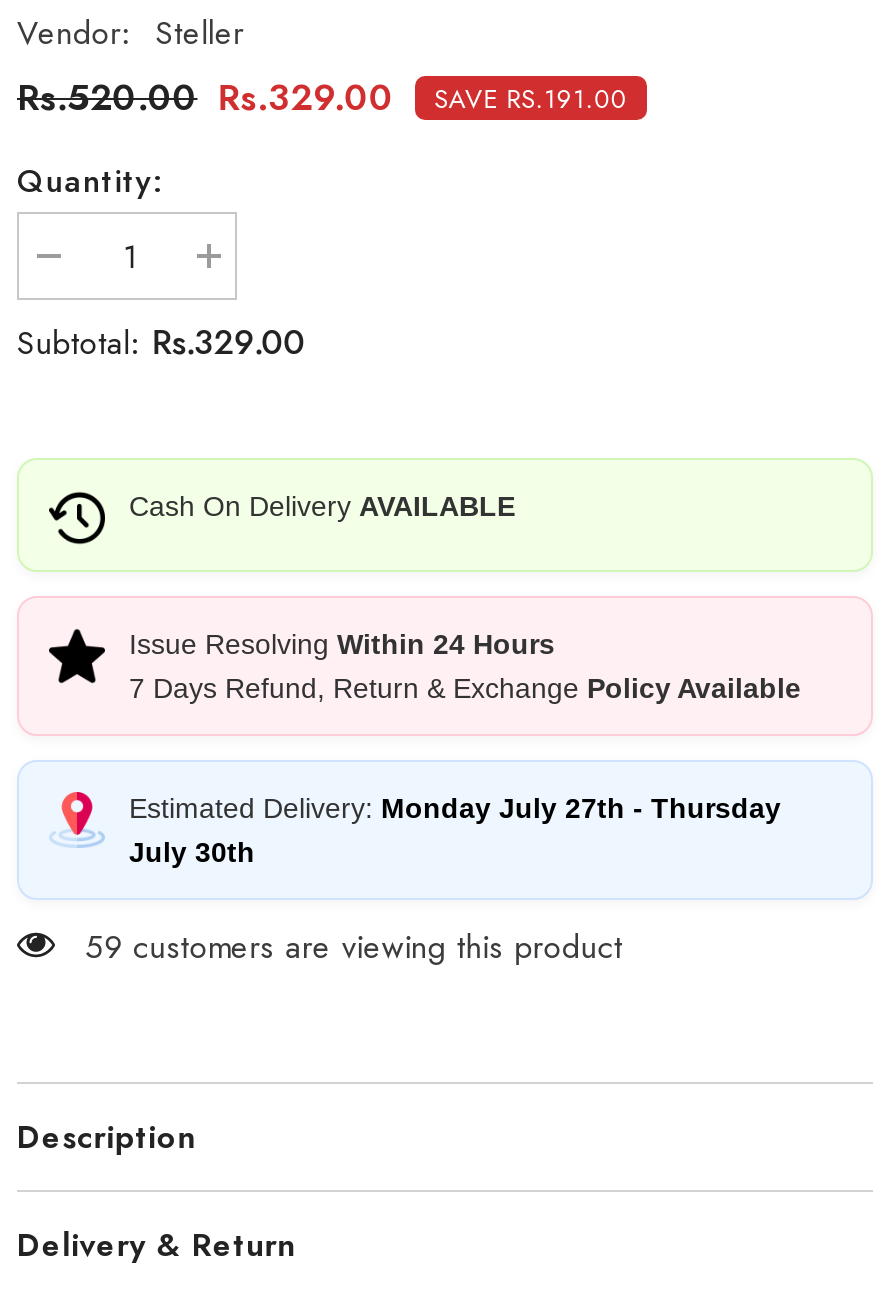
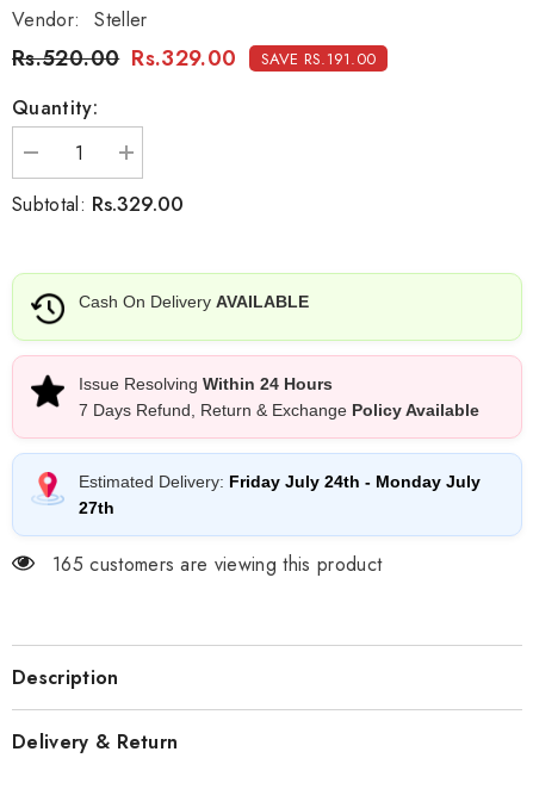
- Estimated Delivery: Monday July 27th - Thursday
- July 30th
+ Estimated Delivery: Friday July 24th - Monday July
+ 27th

- 59 customers are viewing this product
+ 165 customers are viewing this product
